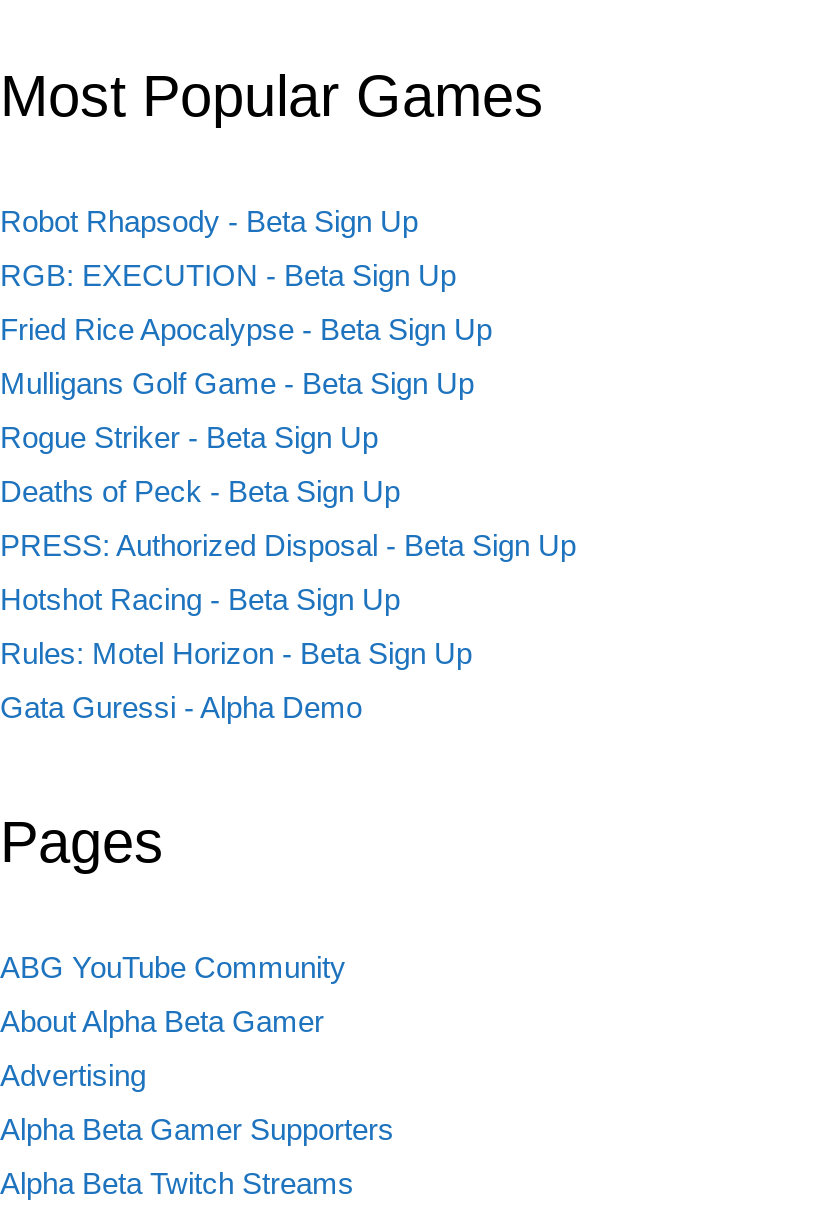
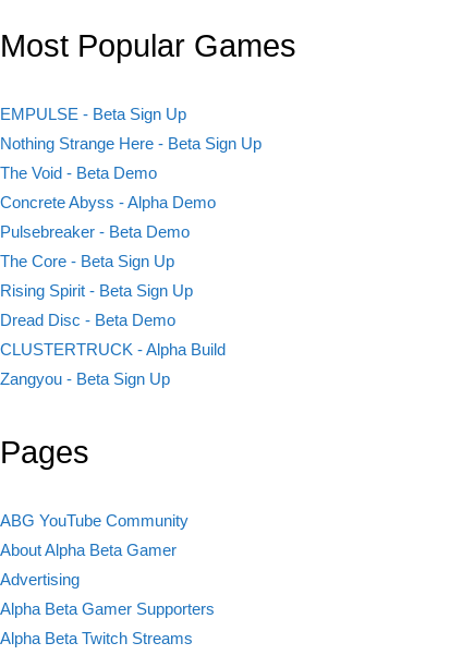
- Robot Rhapsody - Beta Sign Up
+ EMPULSE - Beta Sign Up

- RGB: EXECUTION - Beta Sign Up
+ Nothing Strange Here - Beta Sign Up

- Fried Rice Apocalypse - Beta Sign Up
+ The Void - Beta Demo

- Mulligans Golf Game - Beta Sign Up
+ Concrete Abyss - Alpha Demo

- Rogue Striker - Beta Sign Up
+ Pulsebreaker - Beta Demo

- Deaths of Peck - Beta Sign Up
+ The Core - Beta Sign Up

- PRESS: Authorized Disposal - Beta Sign Up
+ Rising Spirit - Beta Sign Up

- Hotshot Racing - Beta Sign Up
+ Dread Disc - Beta Demo

- Rules: Motel Horizon - Beta Sign Up
+ CLUSTERTRUCK - Alpha Build

- Gata Guressi - Alpha Demo
+ Zangyou - Beta Sign Up
